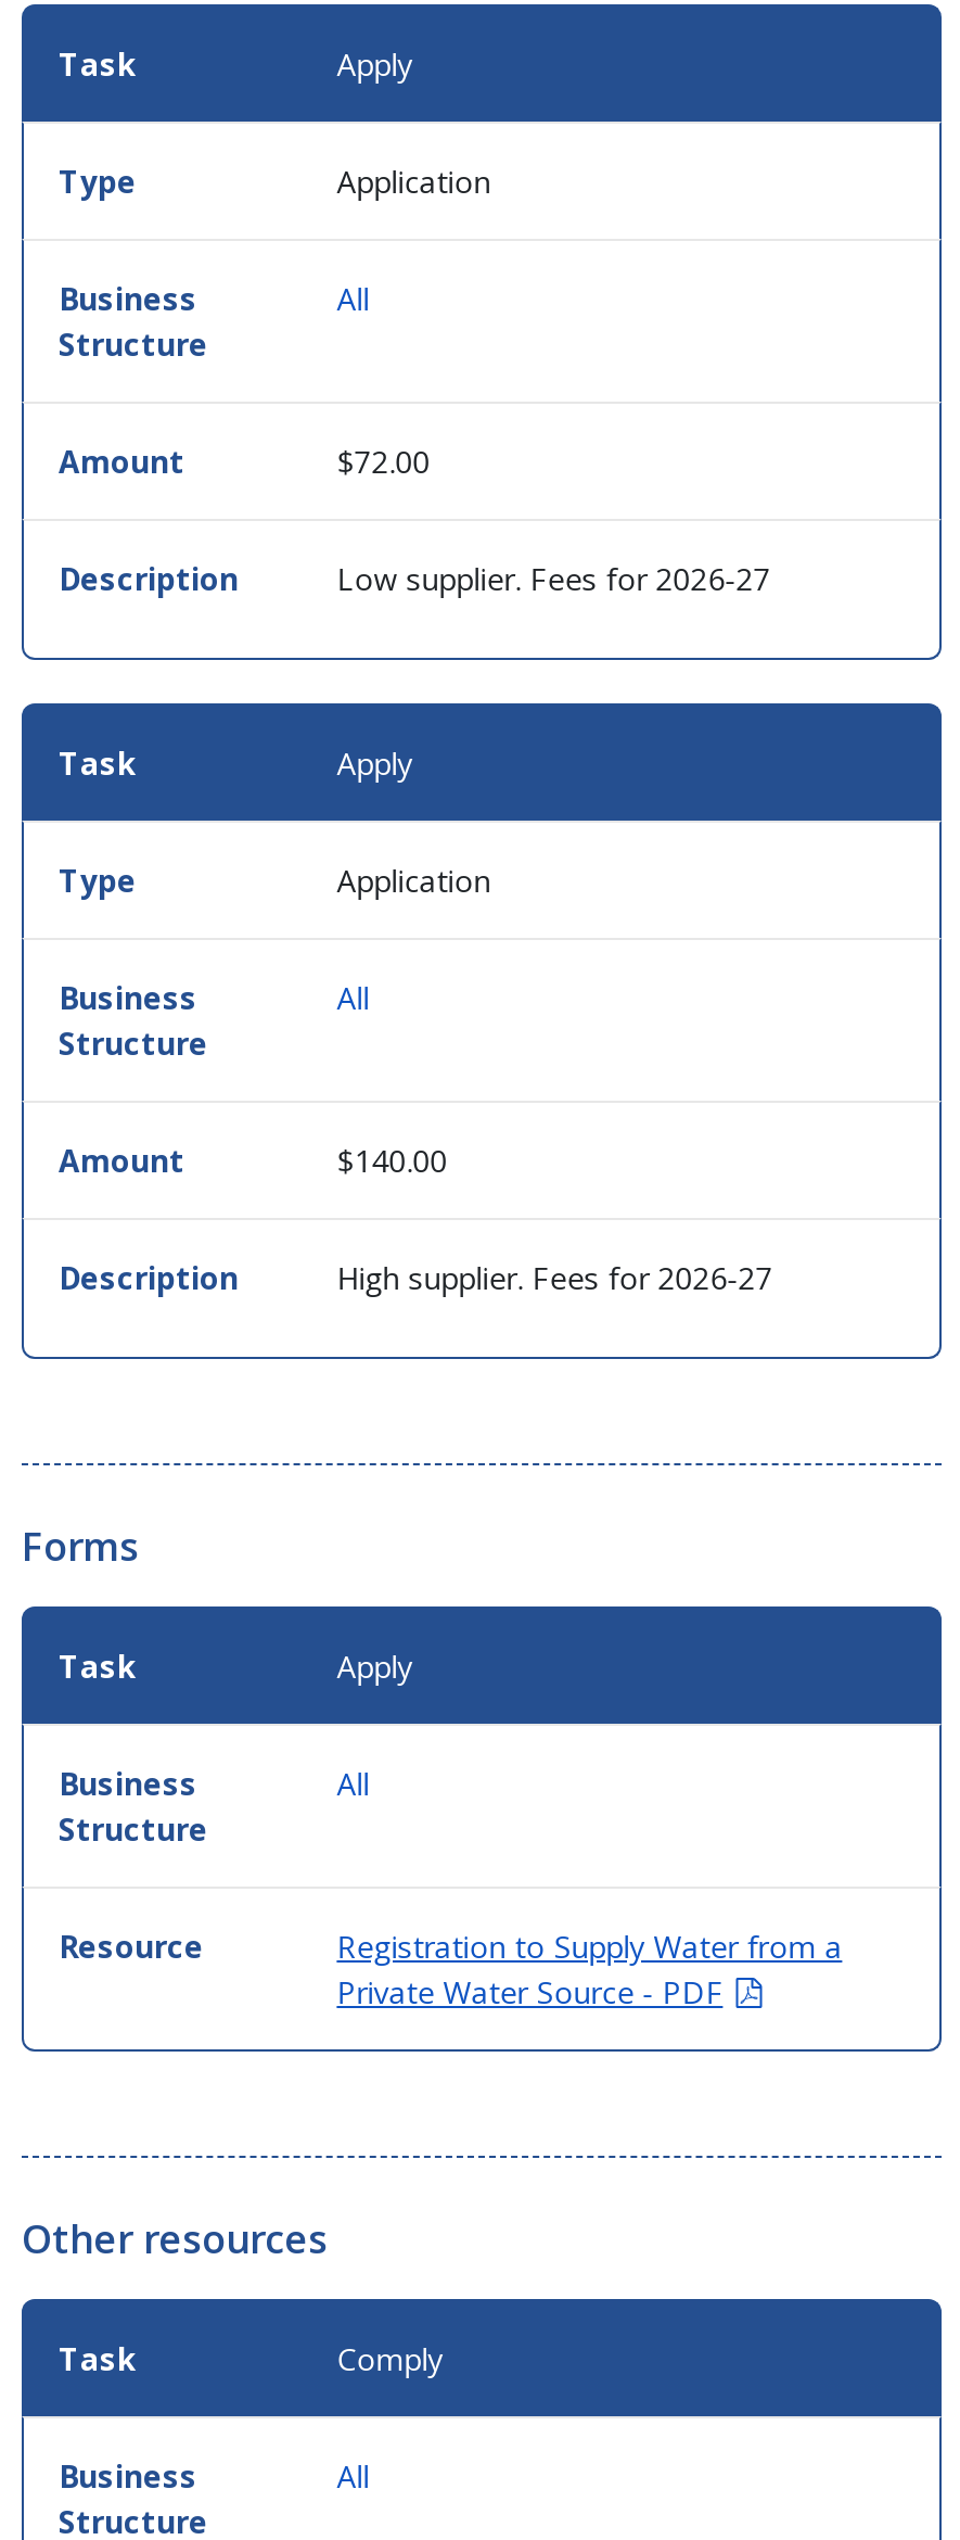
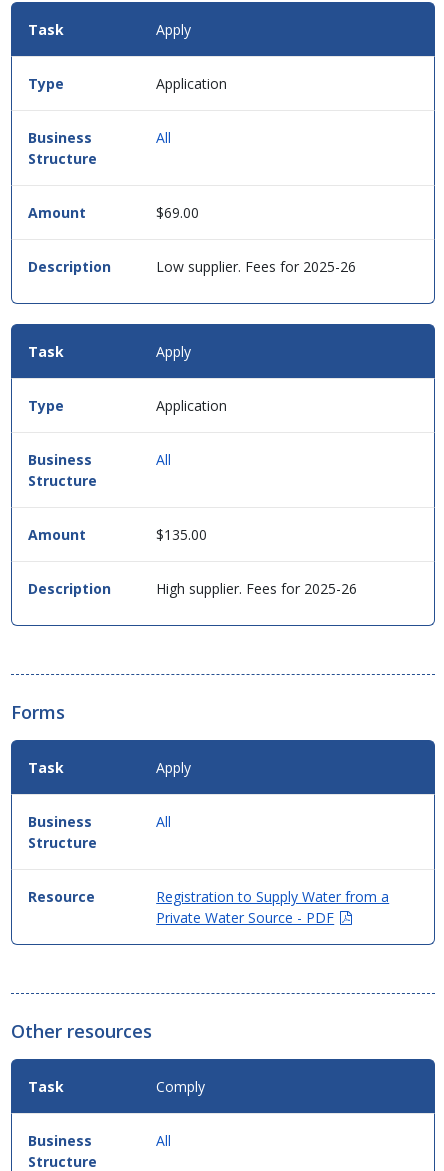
- $72.00
+ $69.00

- Low supplier. Fees for 2026-27
+ Low supplier. Fees for 2025-26

- $140.00
+ $135.00

- High supplier. Fees for 2026-27
+ High supplier. Fees for 2025-26
